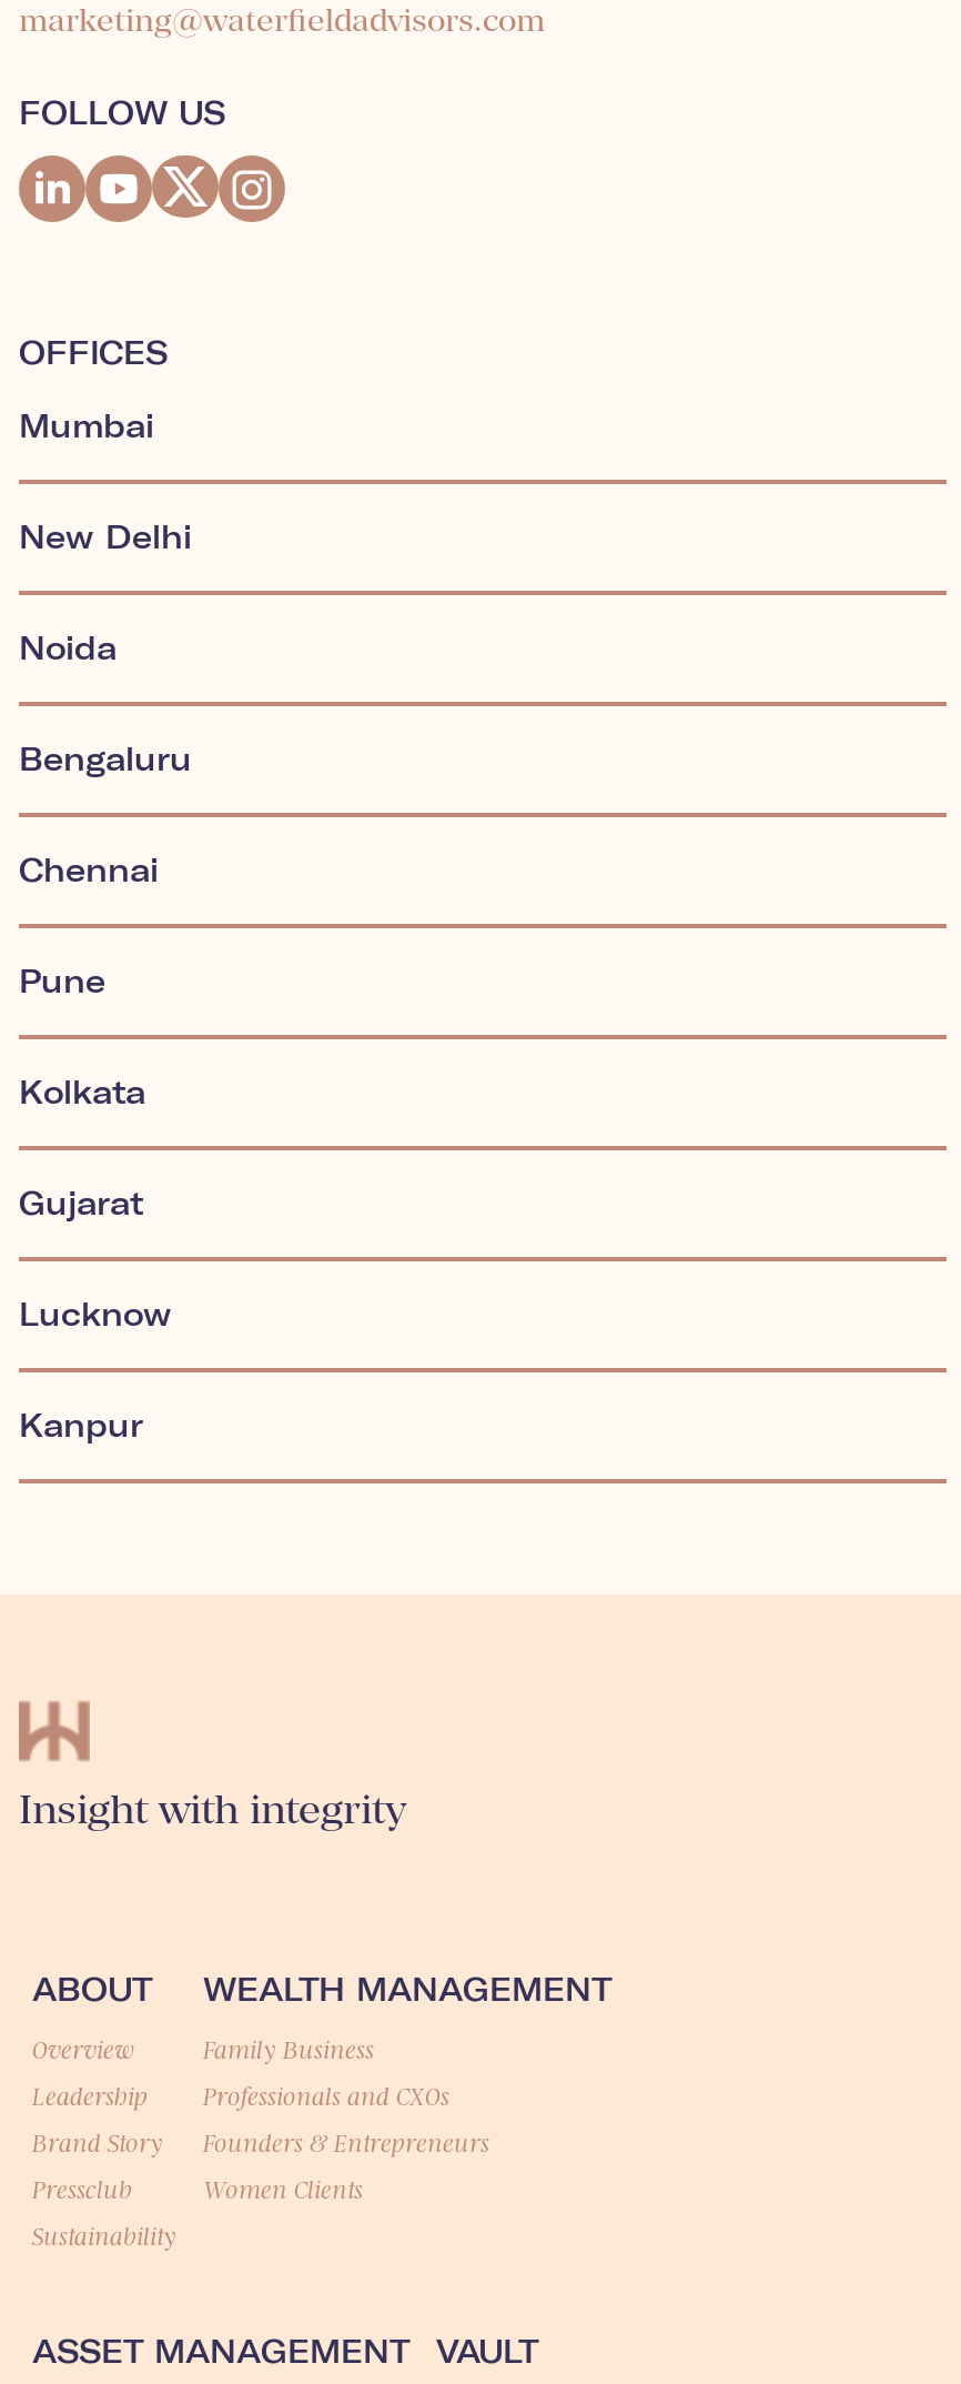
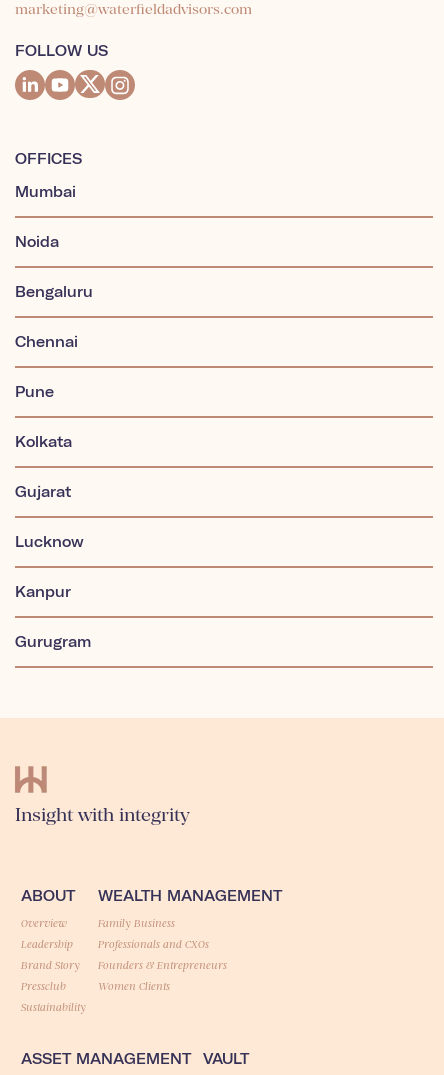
- New Delhi

moved up: Noida | Bengaluru | Chennai | Pune | Kolkata | Gujarat | Lucknow | Kanpur

+ Gurugram
